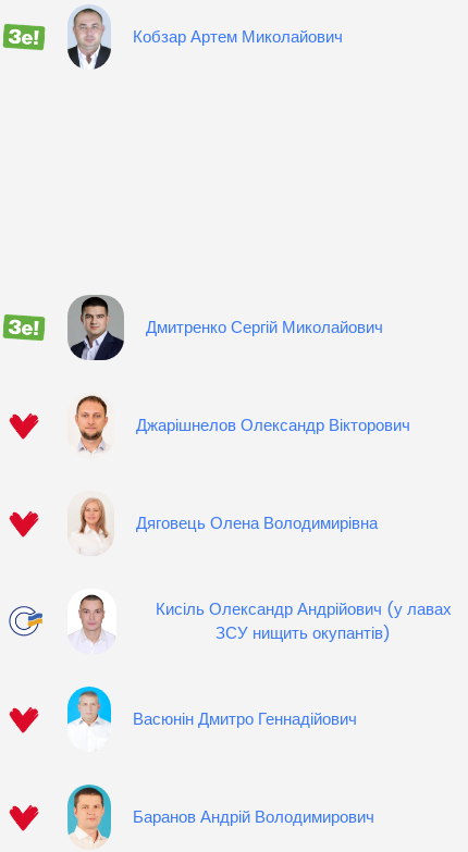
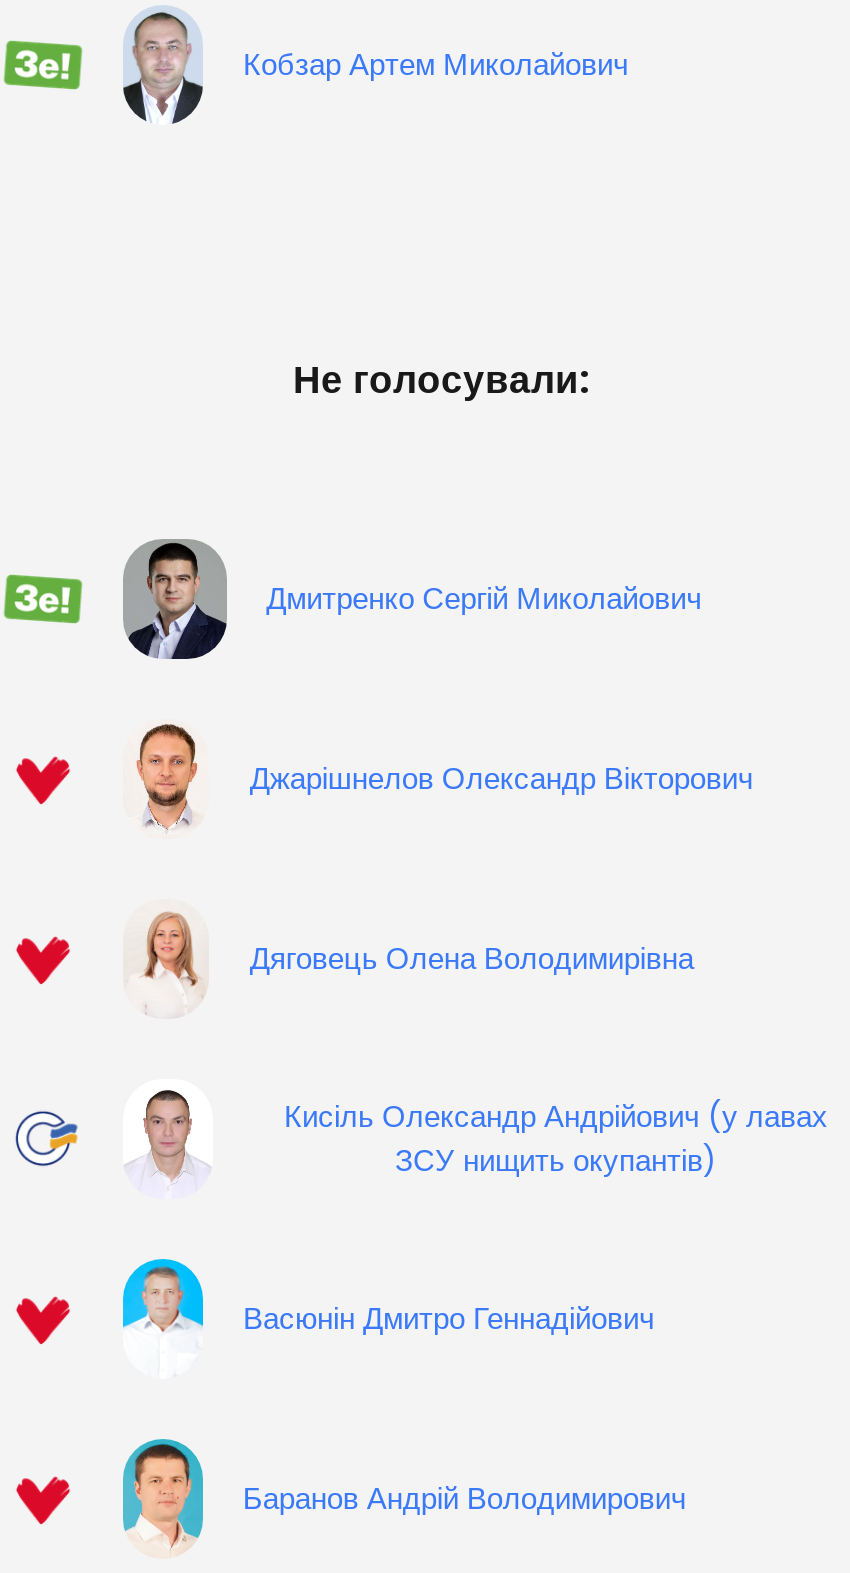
+ Не голосували:
